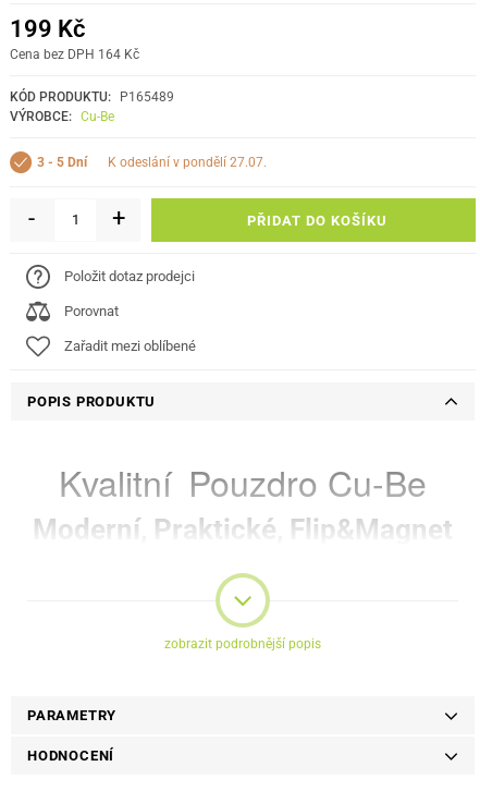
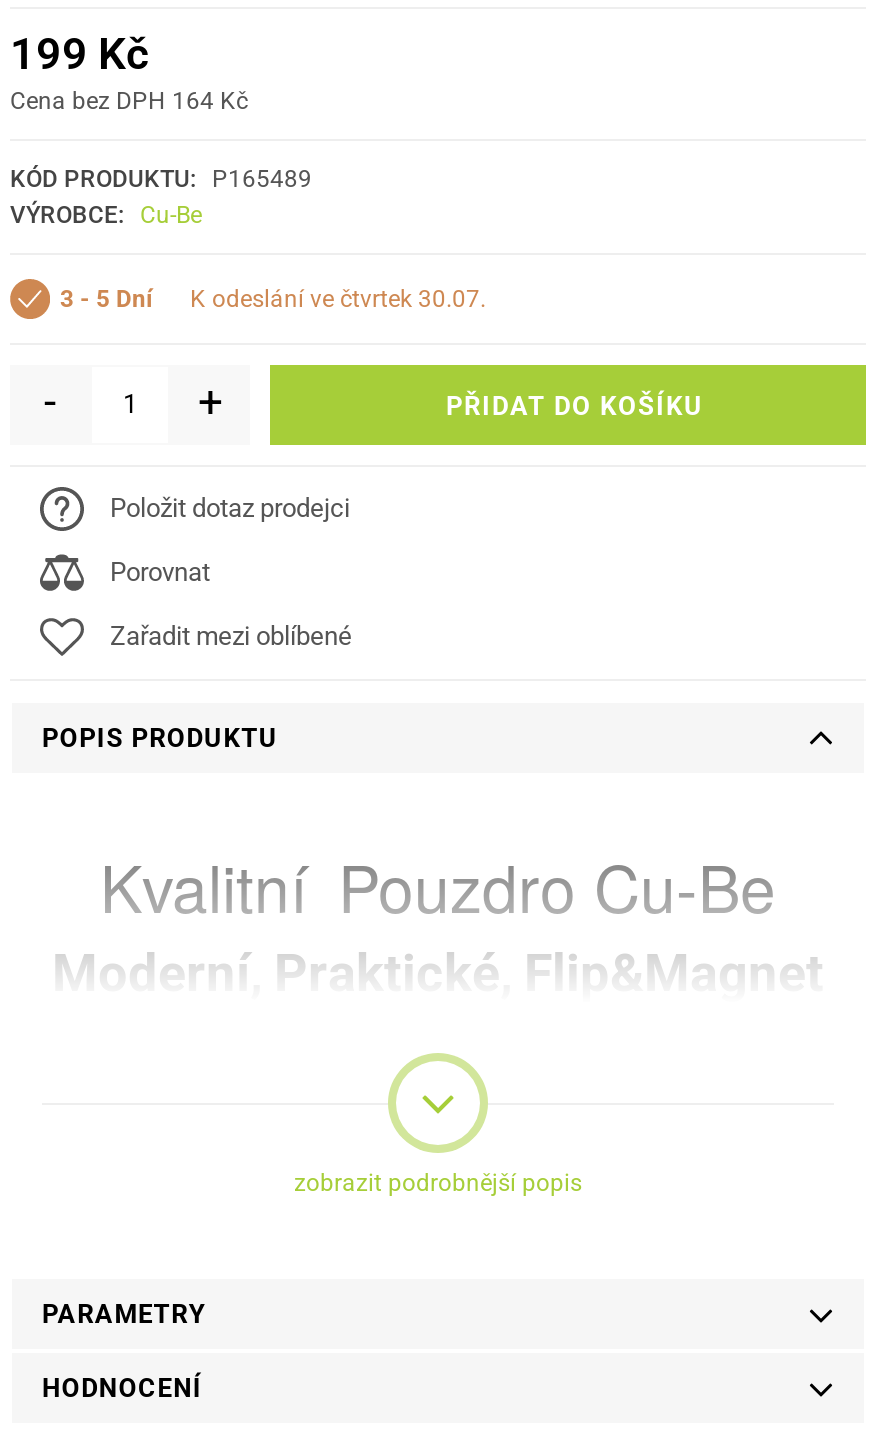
- k odeslání v pondělí 27.07.
+ k odeslání ve čtvrtek 30.07.
